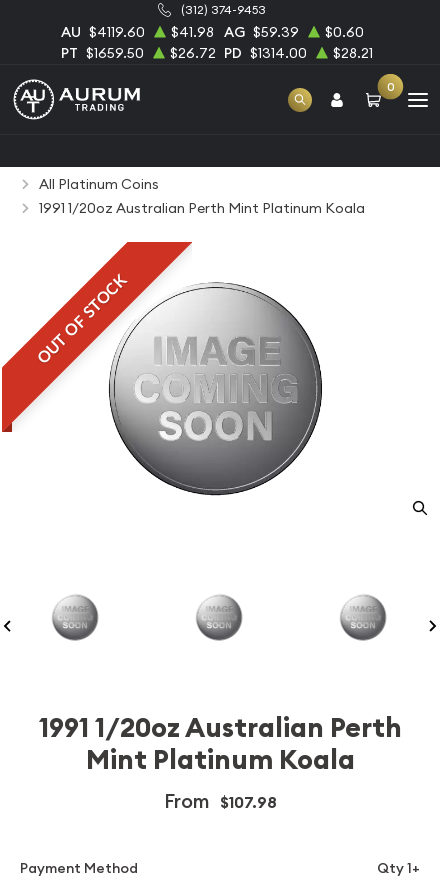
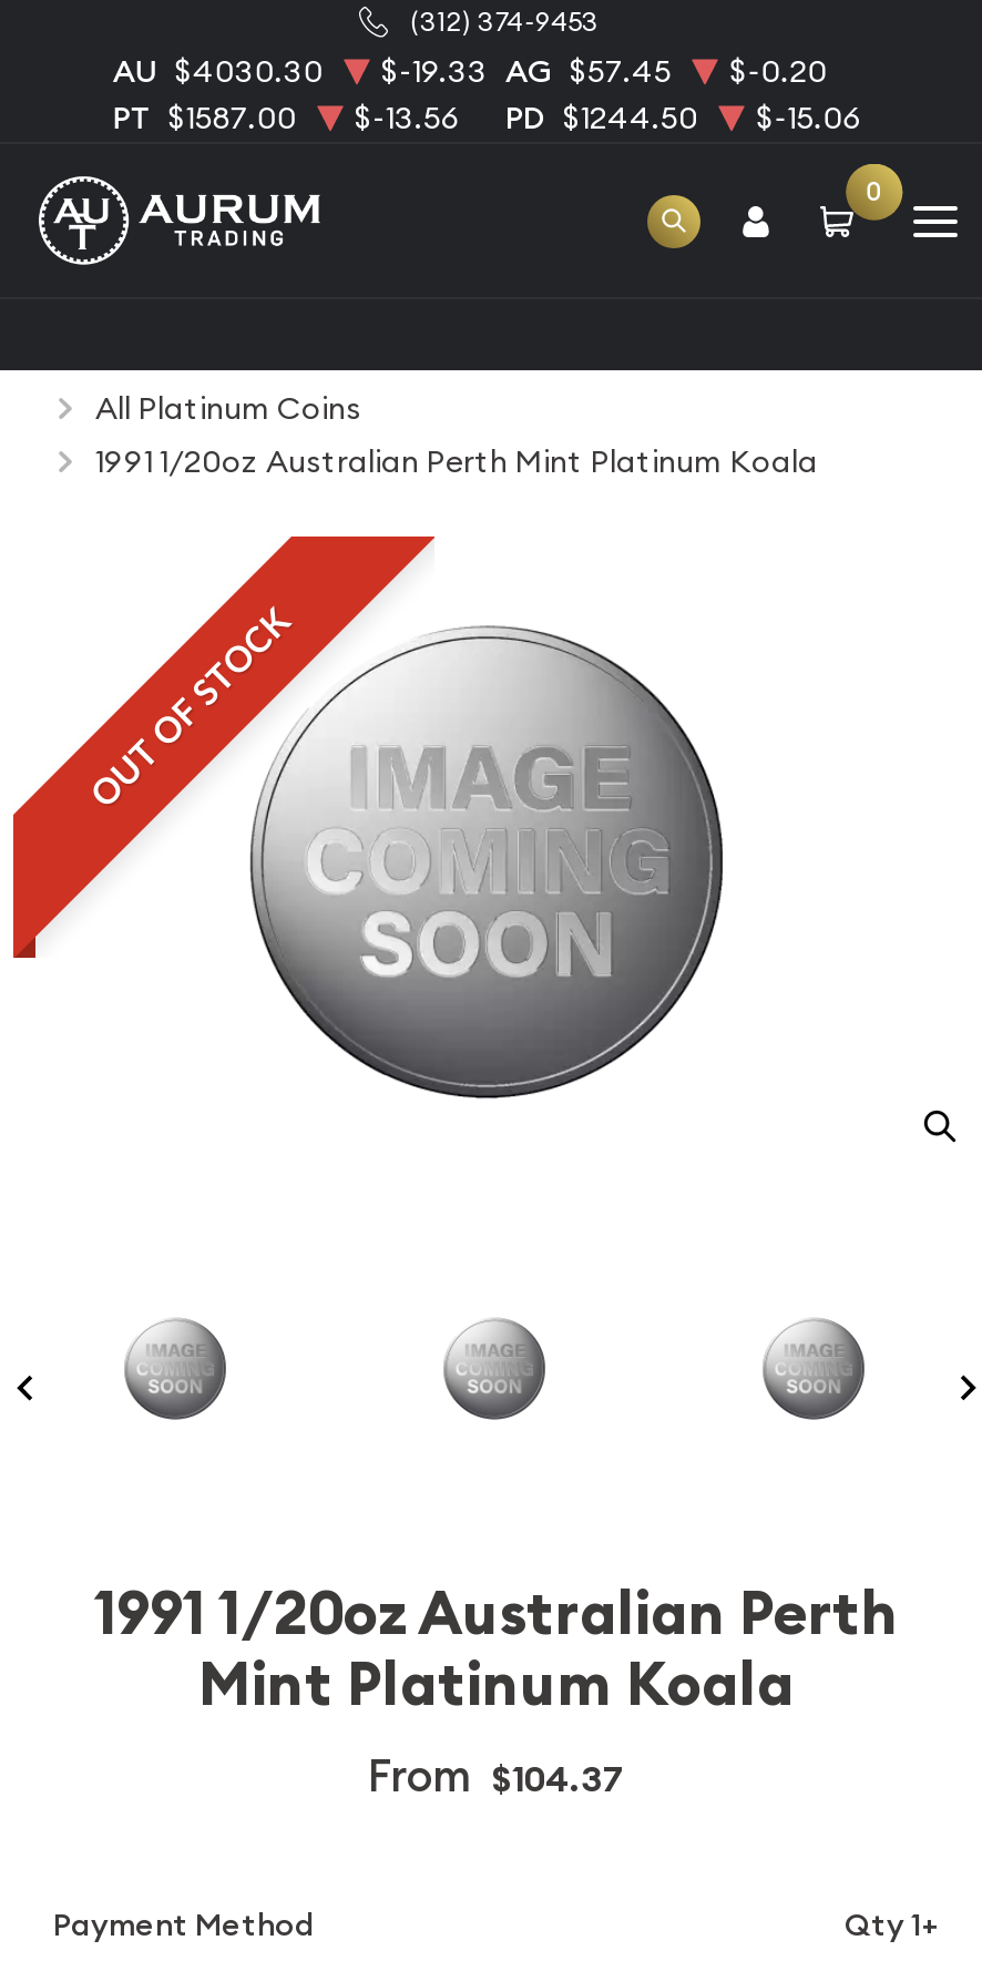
- AU $4119.60
- $41.98 AG $59.39
- $0.60
- PT $1659.50
- $26.72 PD $1314.00
- $28.21
+ AU $4030.30
+ $-19.33 AG $57.45
+ $-0.20
+ PT $1587.00
+ $-13.56
+ PD $1244.50
+ $-15.06

- From $107.98
+ From $104.37
